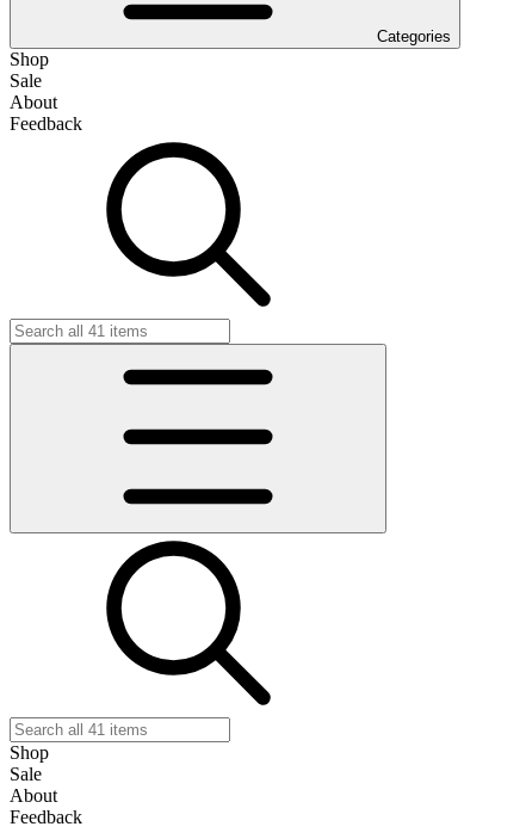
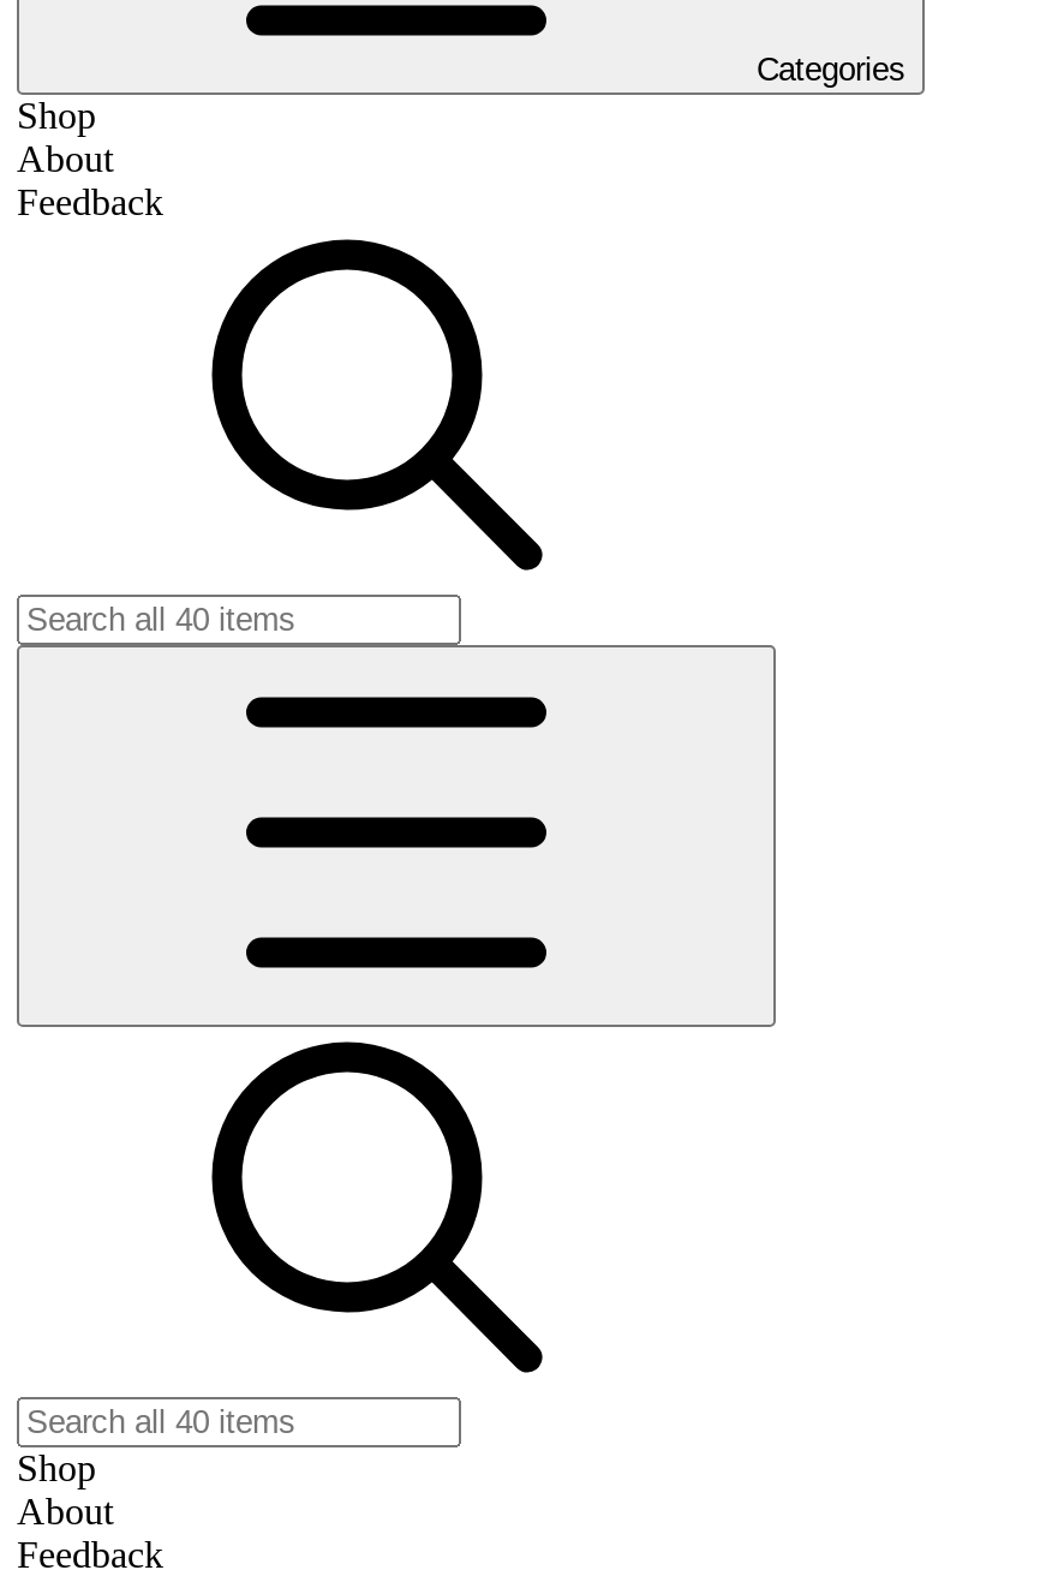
- Sale

- Sale
